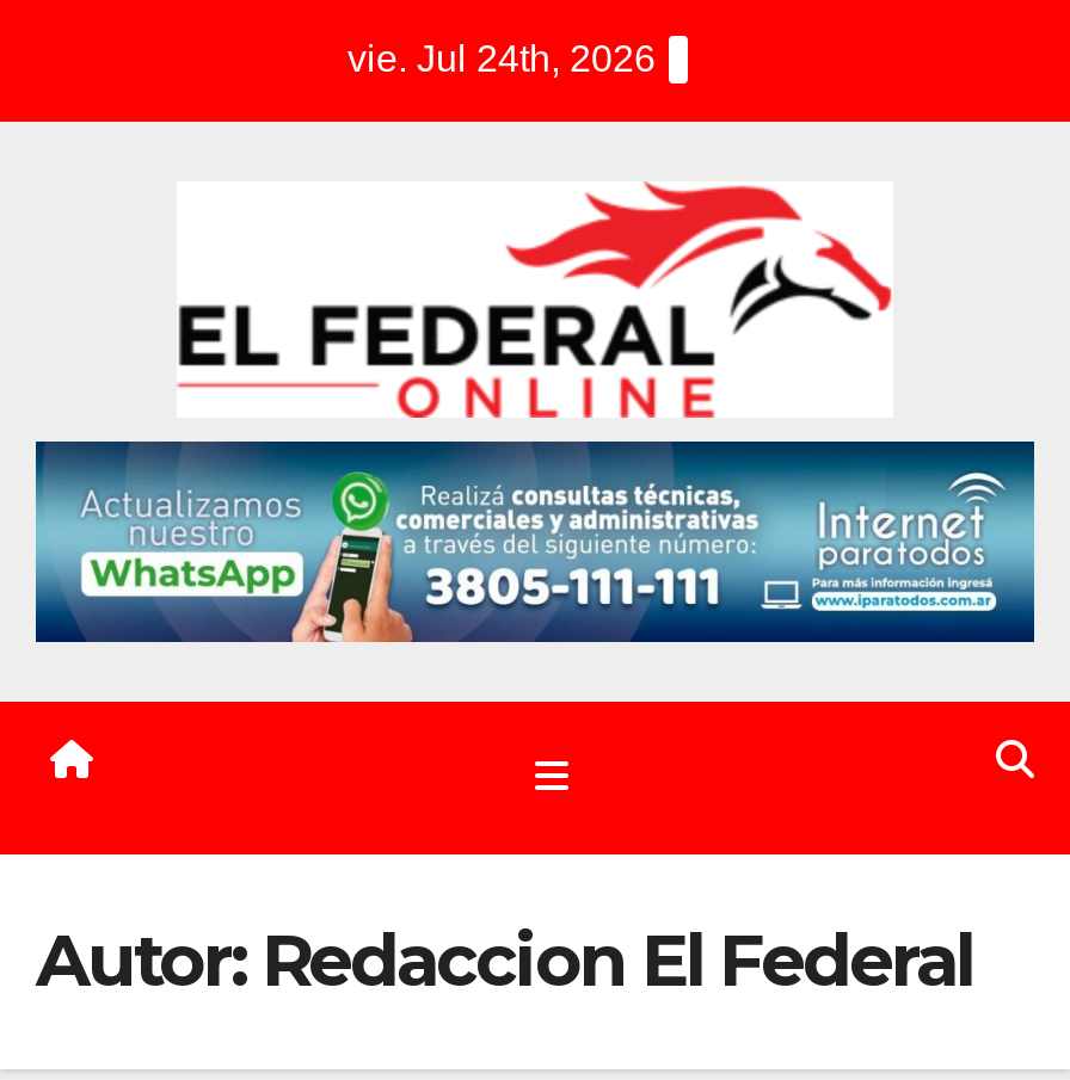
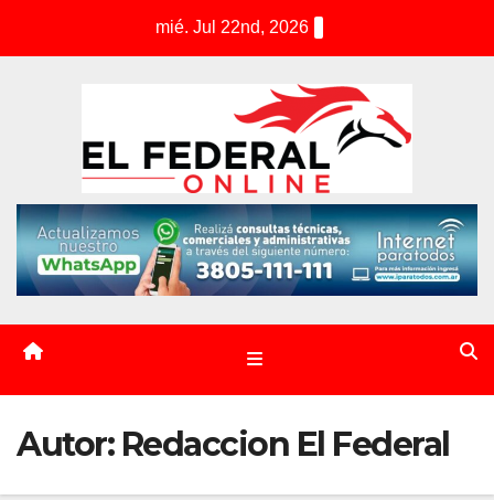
- vie. Jul 24th, 2026
+ mié. Jul 22nd, 2026
